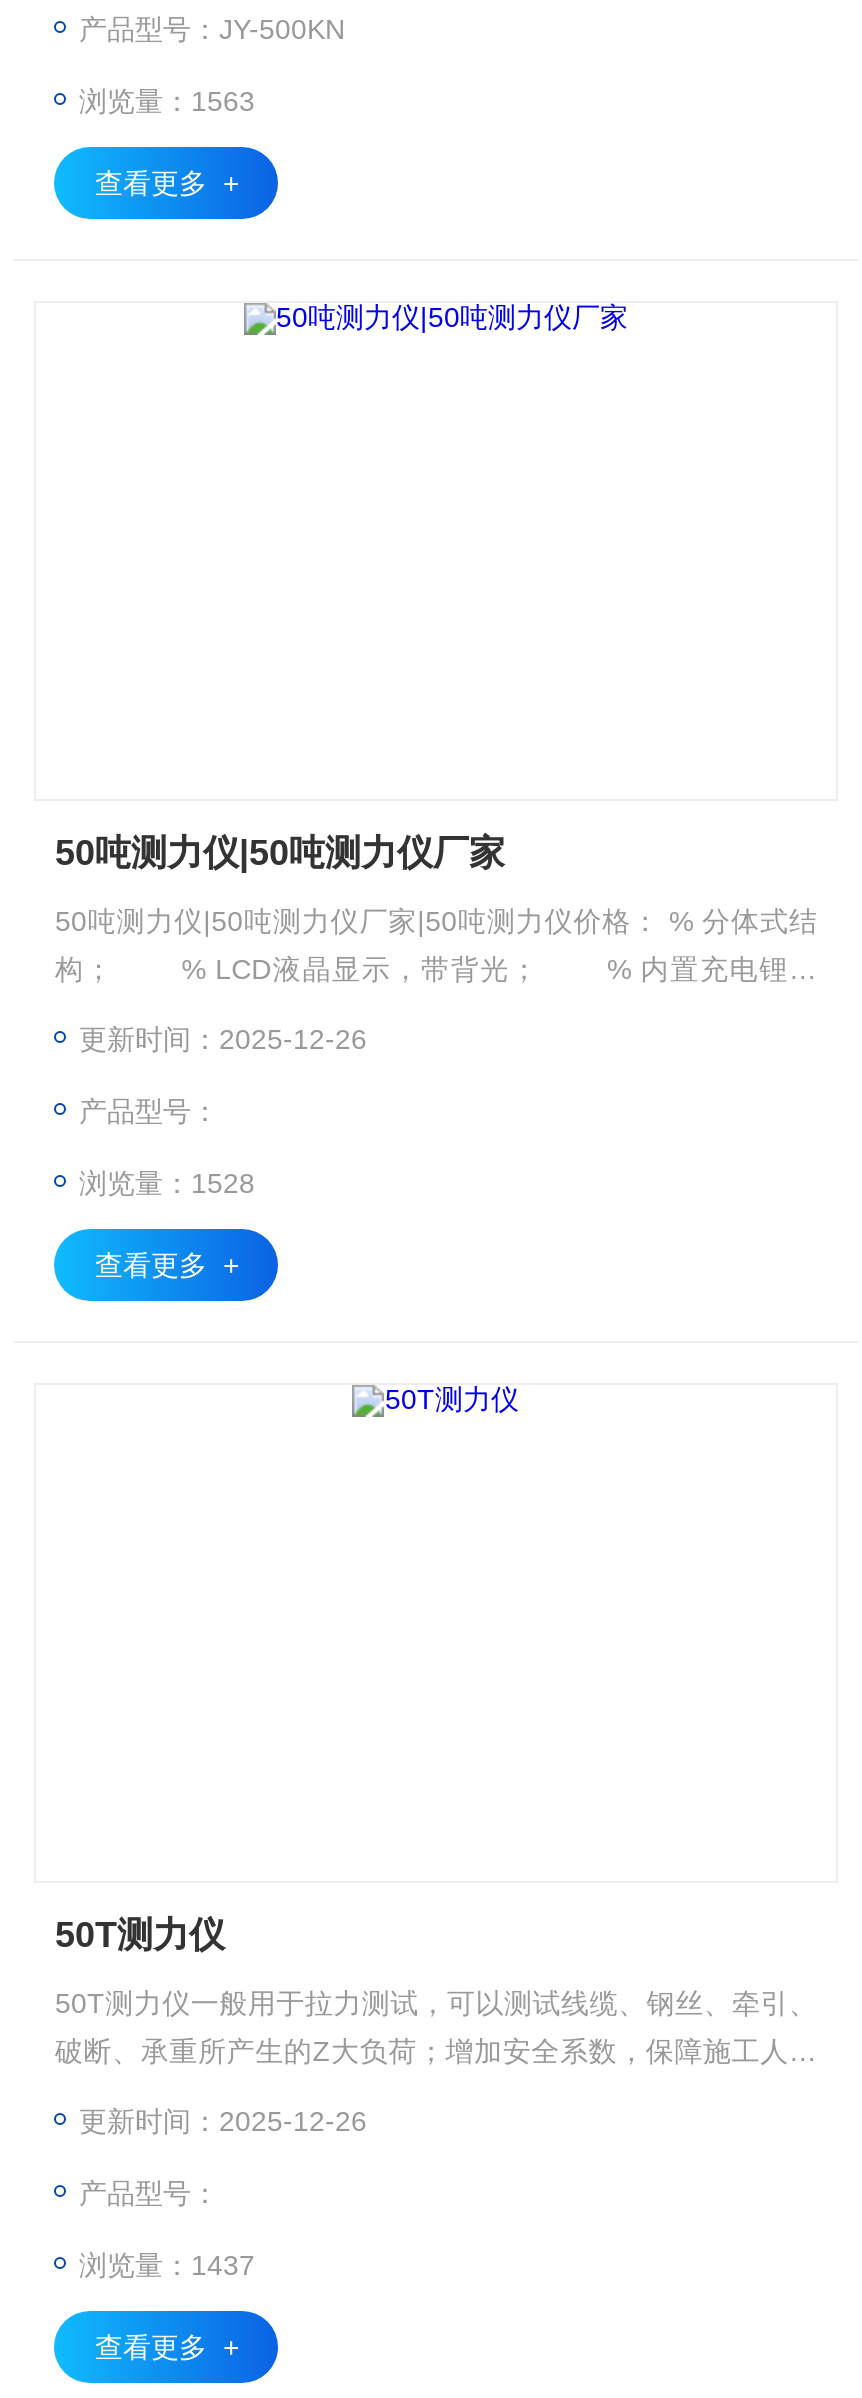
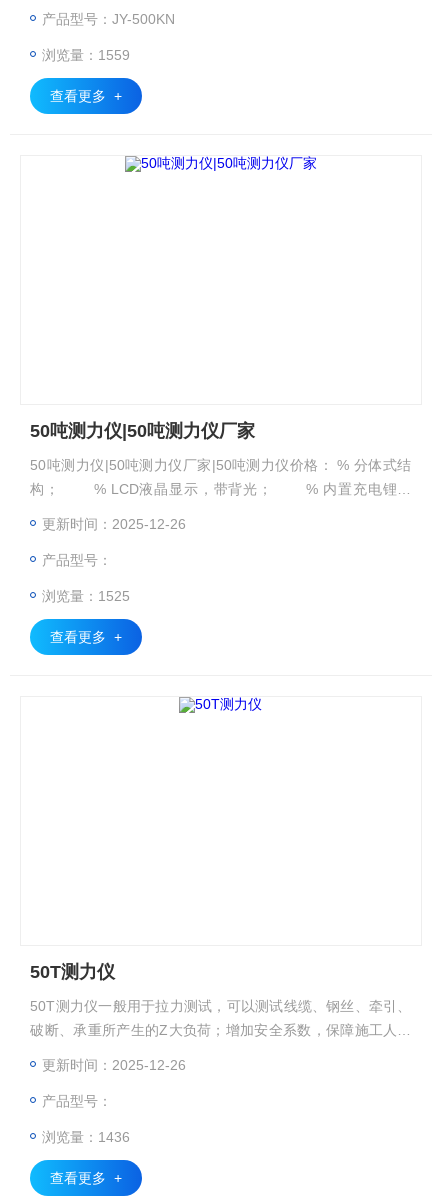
- 浏览量：1563
+ 浏览量：1559

- 浏览量：1528
+ 浏览量：1525

- 浏览量：1437
+ 浏览量：1436
